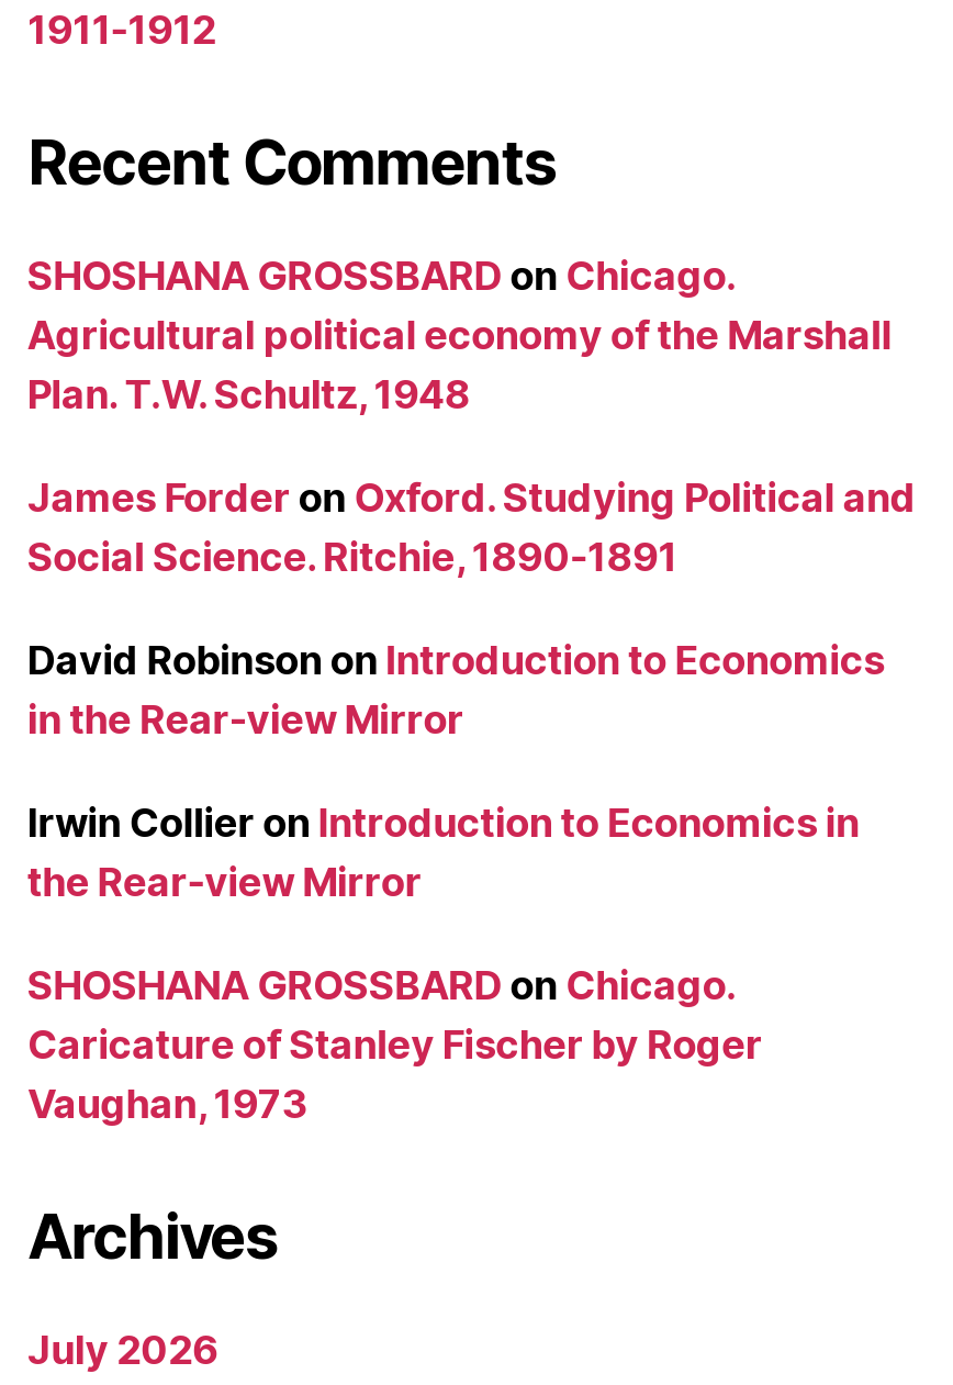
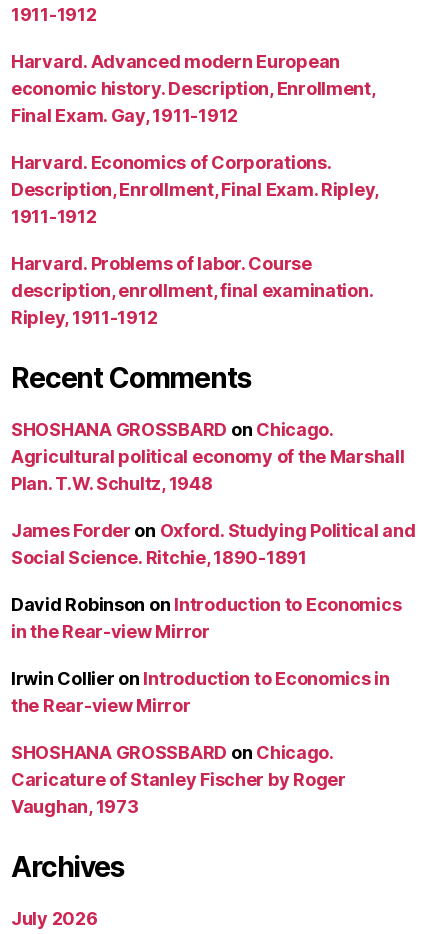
+ Harvard. Advanced modern European
+ economic history. Description, Enrollment,
+ Final Exam. Gay, 1911-1912
+ Harvard. Economics of Corporations.
+ Description, Enrollment, Final Exam. Ripley,
+ 1911-1912
+ Harvard. Problems of labor. Course
+ description, enrollment, final examination.
+ Ripley, 1911-1912
